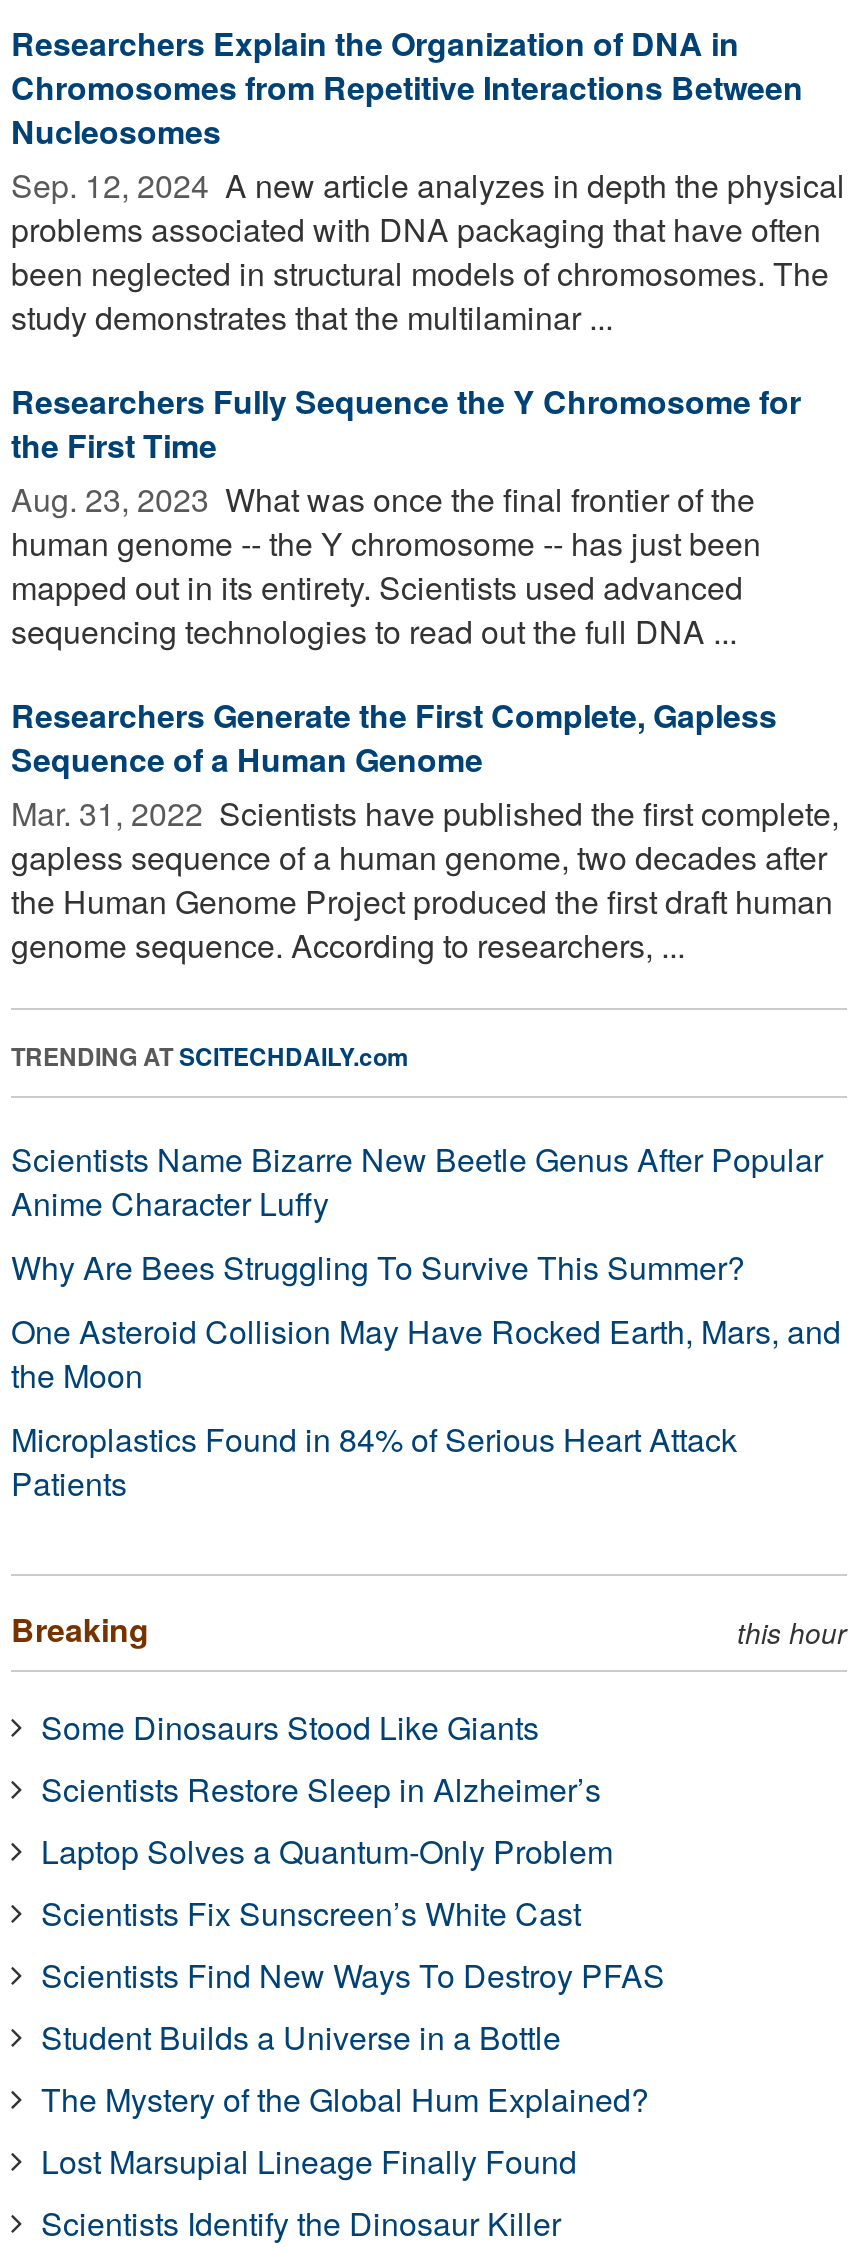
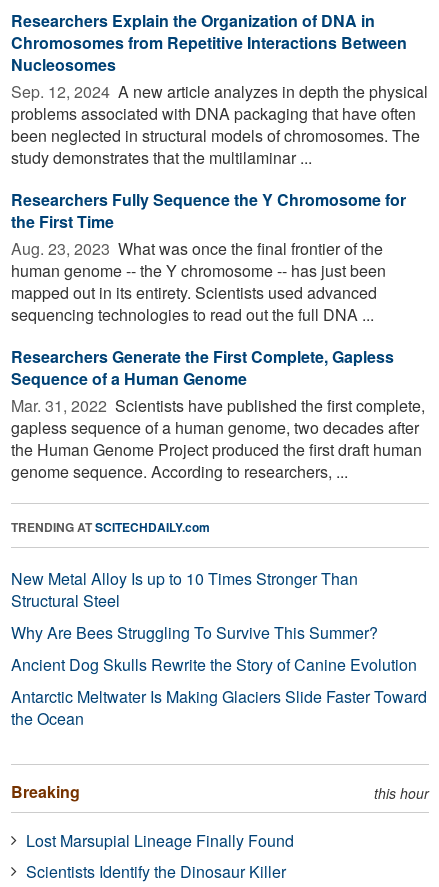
- Scientists Name Bizarre New Beetle Genus After Popular
- Anime Character Luffy
+ New Metal Alloy Is up to 10 Times Stronger Than
+ Structural Steel

- One Asteroid Collision May Have Rocked Earth, Mars, and
- the Moon
- Microplastics Found in 84% of Serious Heart Attack
- Patients
+ Ancient Dog Skulls Rewrite the Story of Canine Evolution
+ Antarctic Meltwater Is Making Glaciers Slide Faster Toward
+ the Ocean

- Some Dinosaurs Stood Like Giants
- Scientists Restore Sleep in Alzheimer’s
- Laptop Solves a Quantum-Only Problem
- Scientists Fix Sunscreen’s White Cast
- Scientists Find New Ways To Destroy PFAS
- Student Builds a Universe in a Bottle
- The Mystery of the Global Hum Explained?
